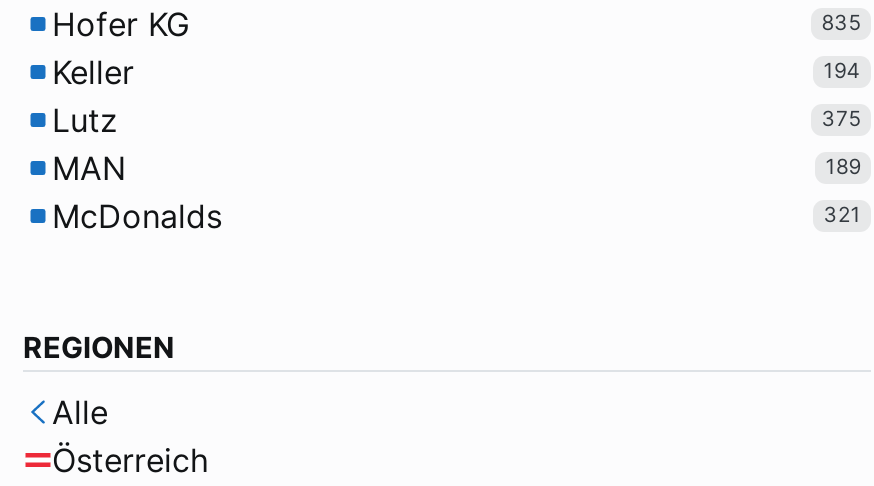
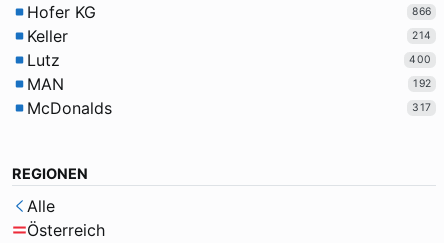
- 835
+ 866

- 194
+ 214

- 375
+ 400

- 189
+ 192

- 321
+ 317
